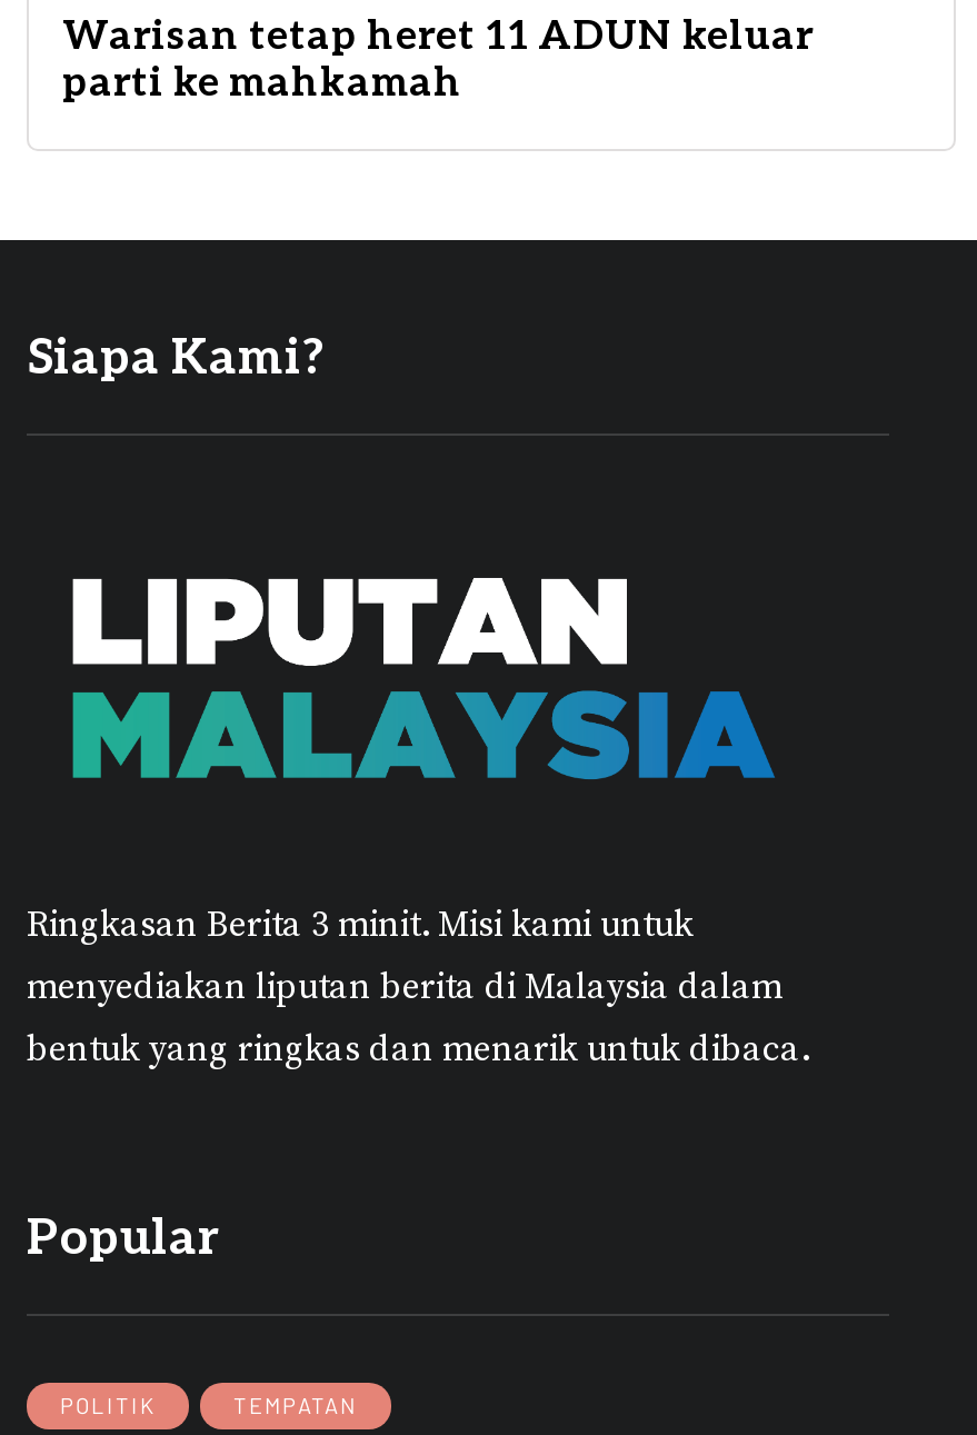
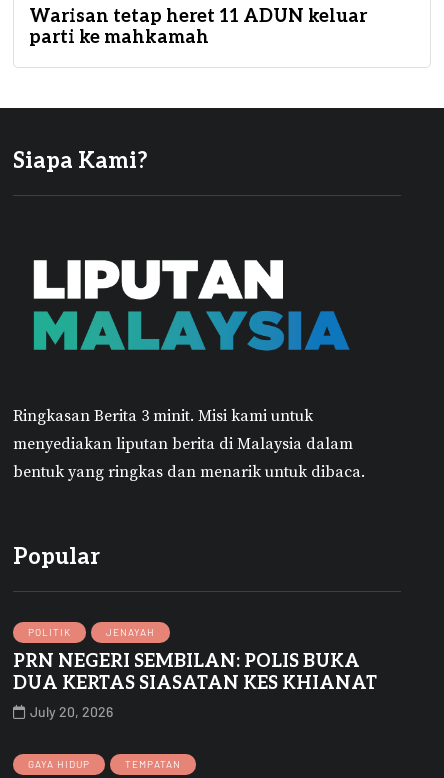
+ JENAYAH
+ PRN NEGERI SEMBILAN: POLIS BUKA
+ DUA KERTAS SIASATAN KES KHIANAT
+ July 20, 2026
+ GAYA HIDUP
